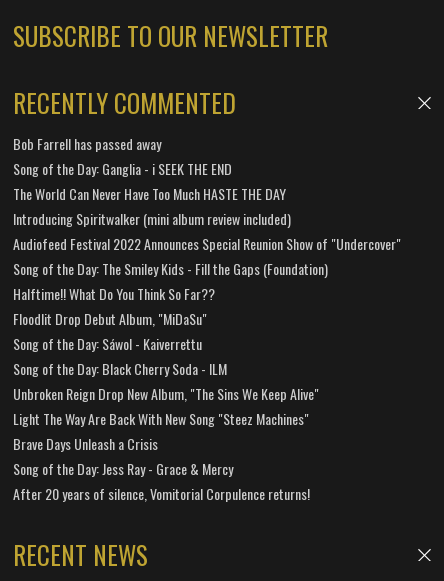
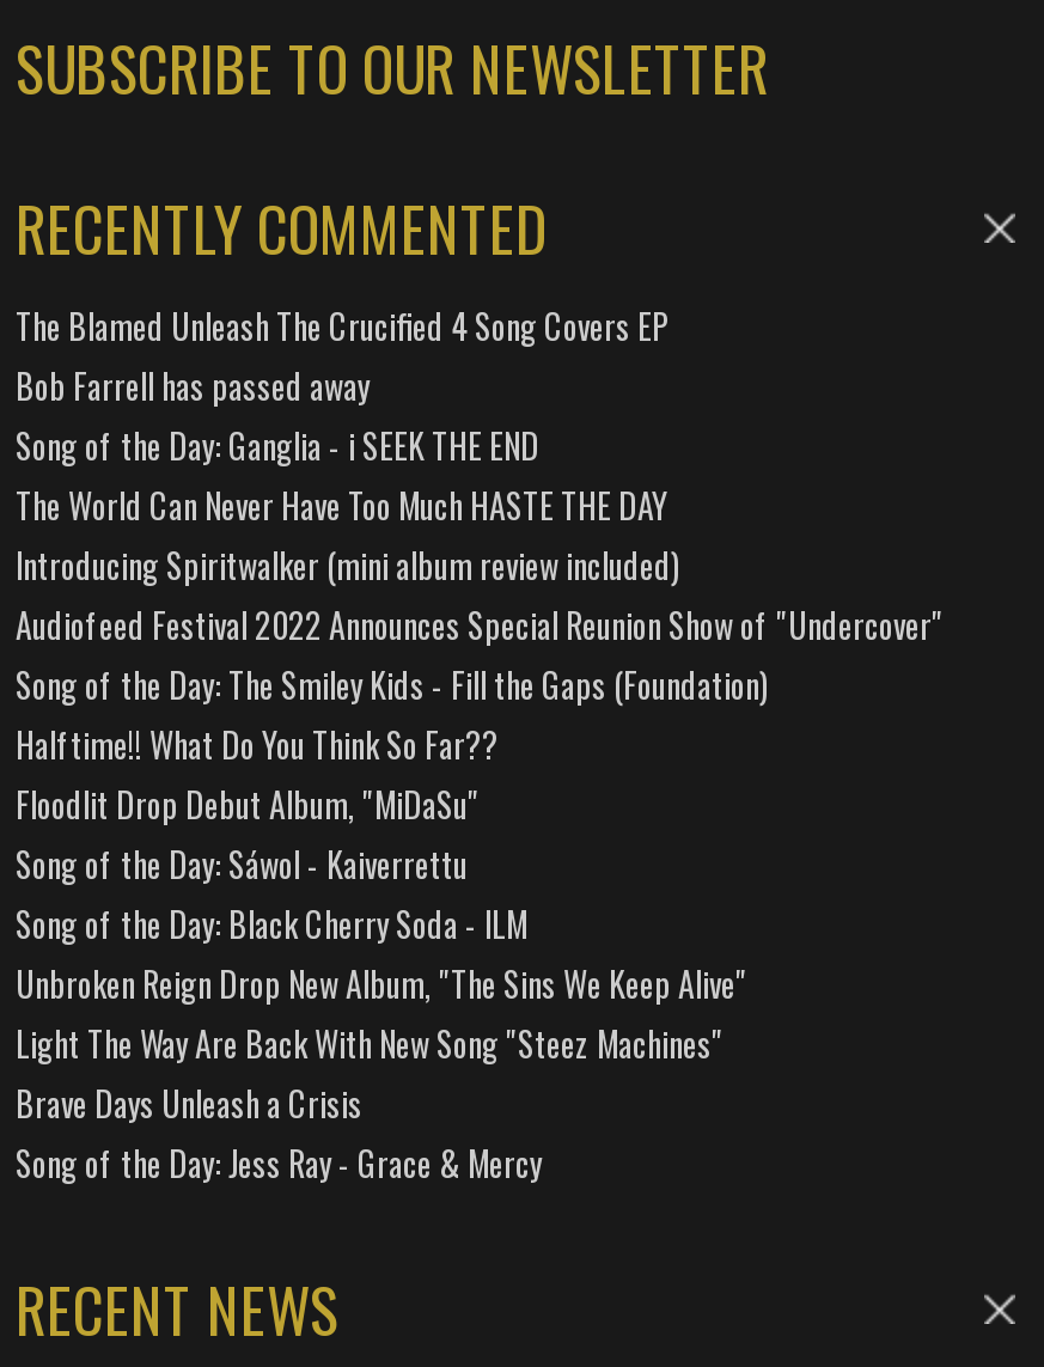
+ The Blamed Unleash The Crucified 4 Song Covers EP

moved down: Bob Farrell has passed away | Song of the Day: Ganglia - i SEEK THE END | The World Can Never Have Too Much HASTE THE DAY | ... | Brave Days Unleash a Crisis | Song of the Day: Jess Ray - Grace & Mercy

- After 20 years of silence, Vomitorial Corpulence returns!
